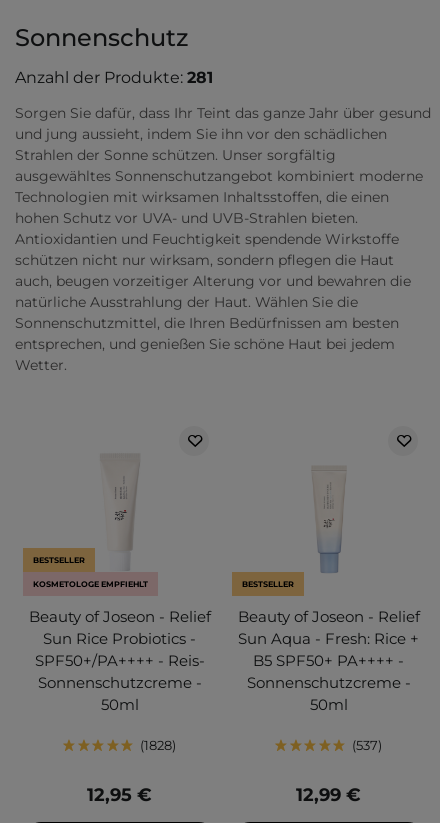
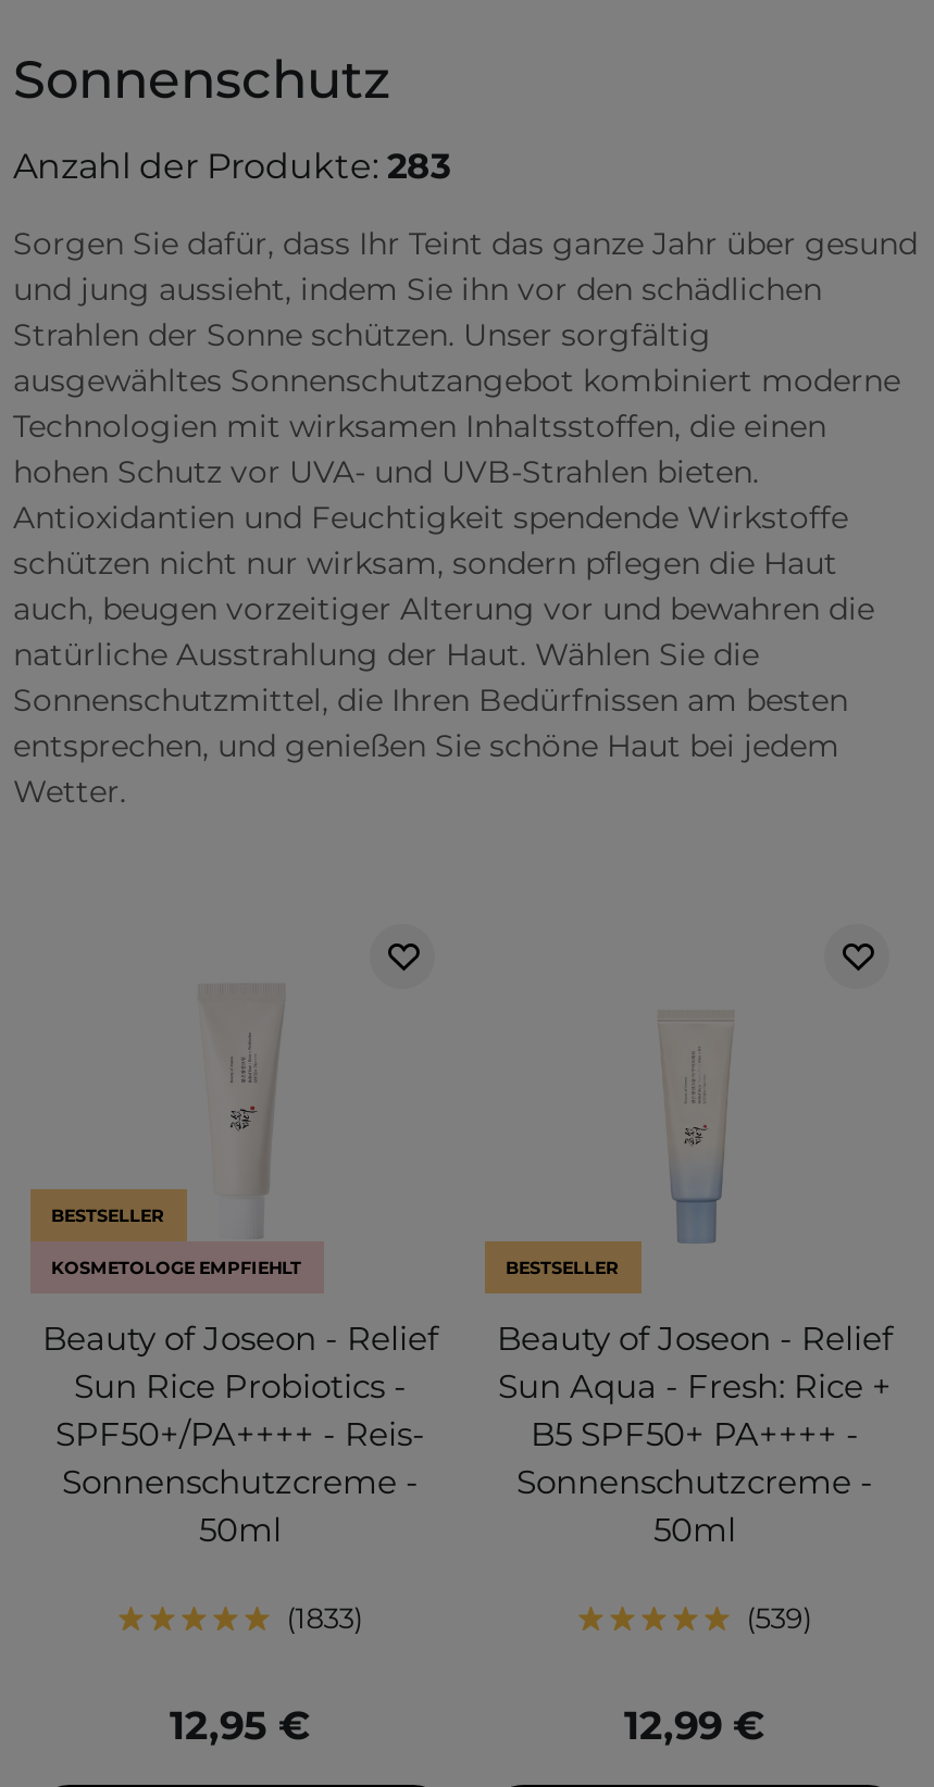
- Anzahl der Produkte: 281
+ Anzahl der Produkte: 283

- 1828
+ 1833

- 537
+ 539
